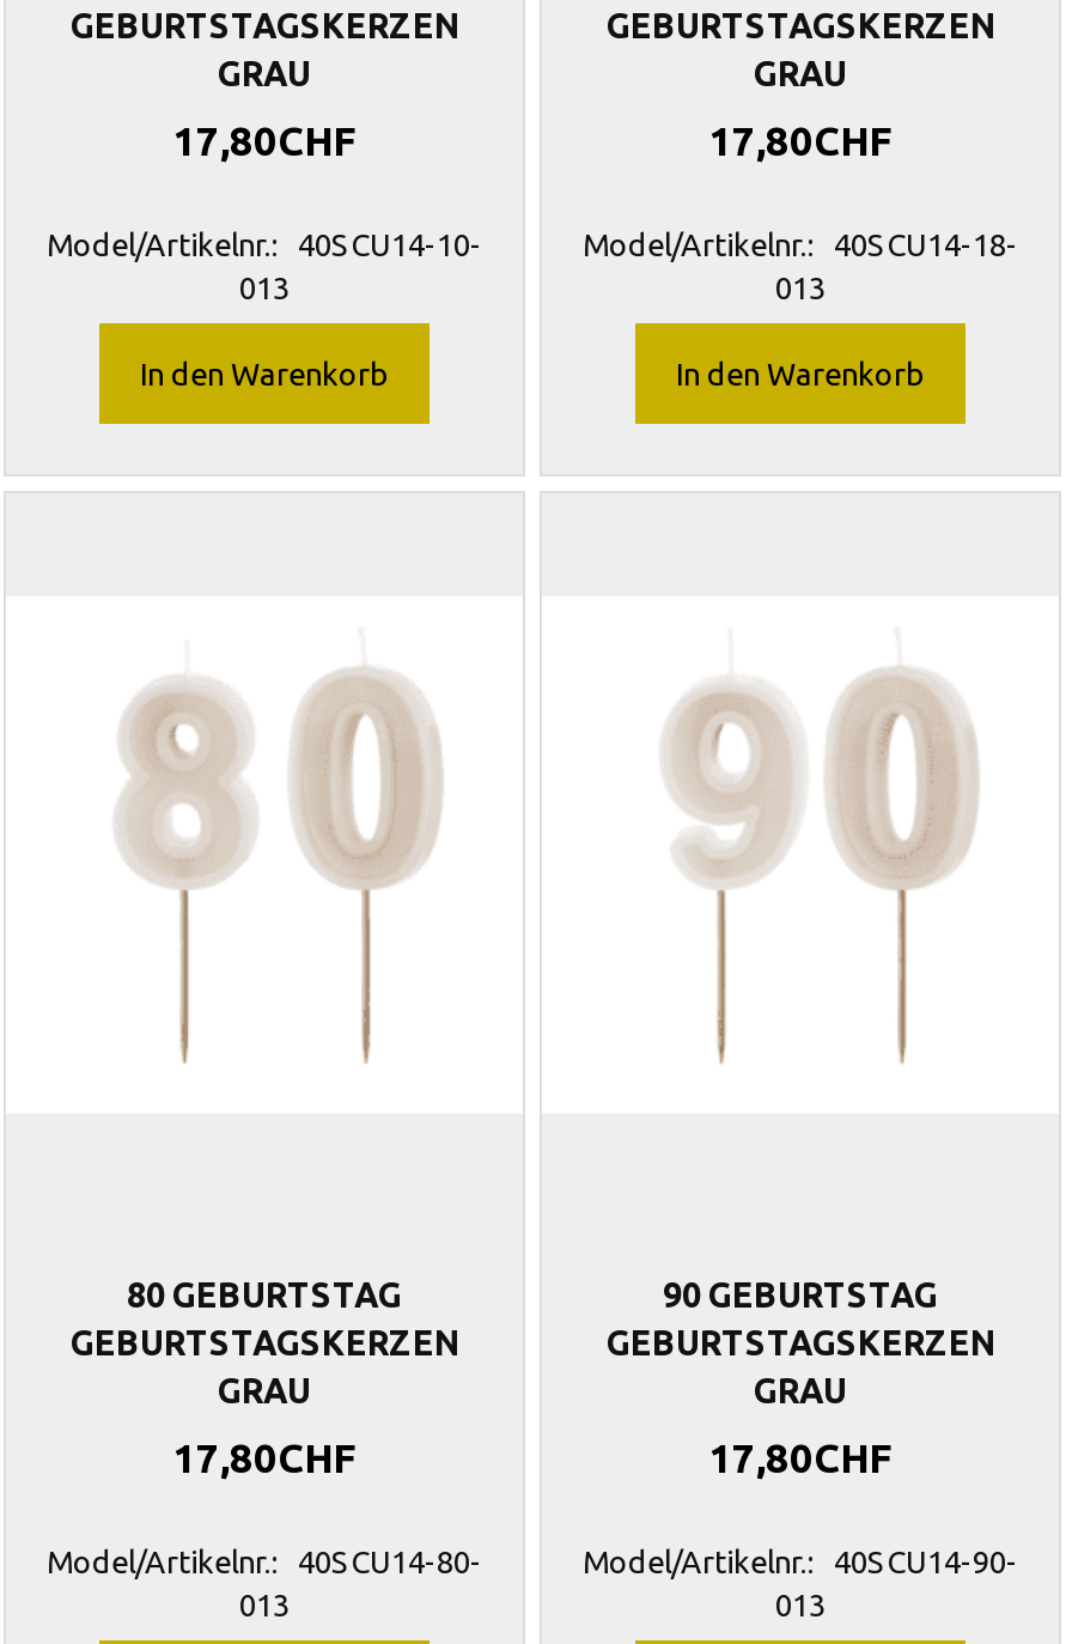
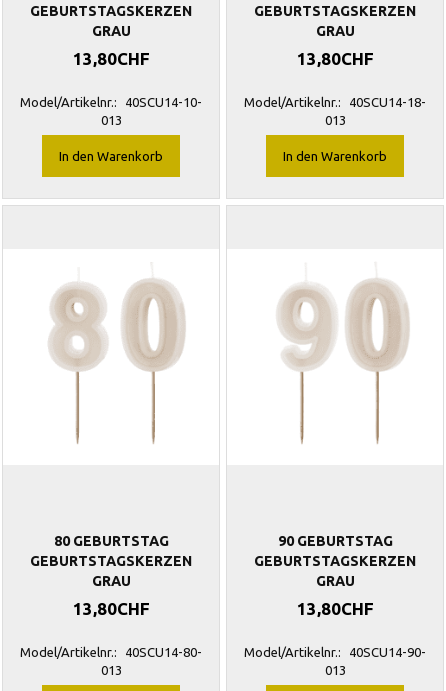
- 17,80CHF
+ 13,80CHF

- 17,80CHF
+ 13,80CHF

- 17,80CHF
+ 13,80CHF

- 17,80CHF
+ 13,80CHF
